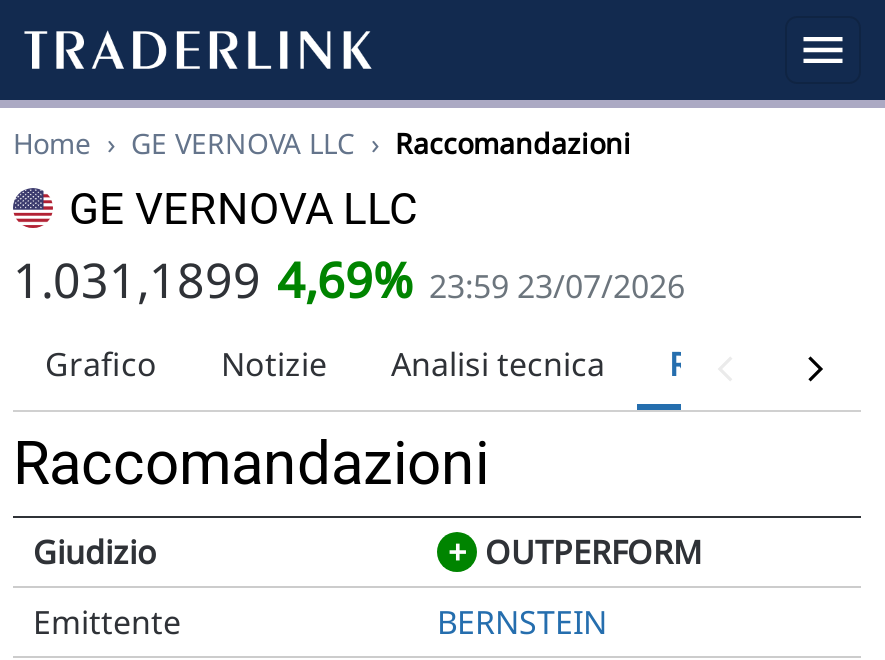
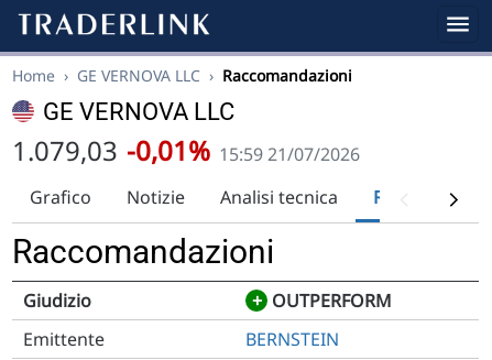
- 1.031,1899 4,69% 23:59 23/07/2026
+ 1.079,03 -0,01% 15:59 21/07/2026
